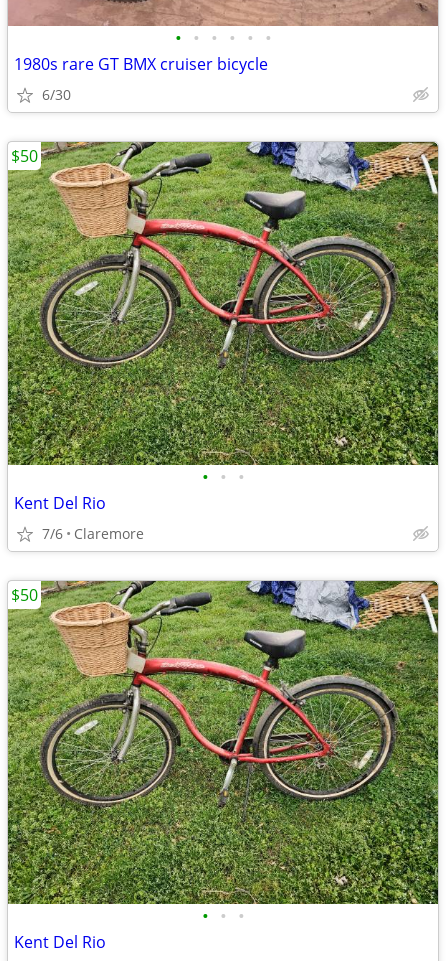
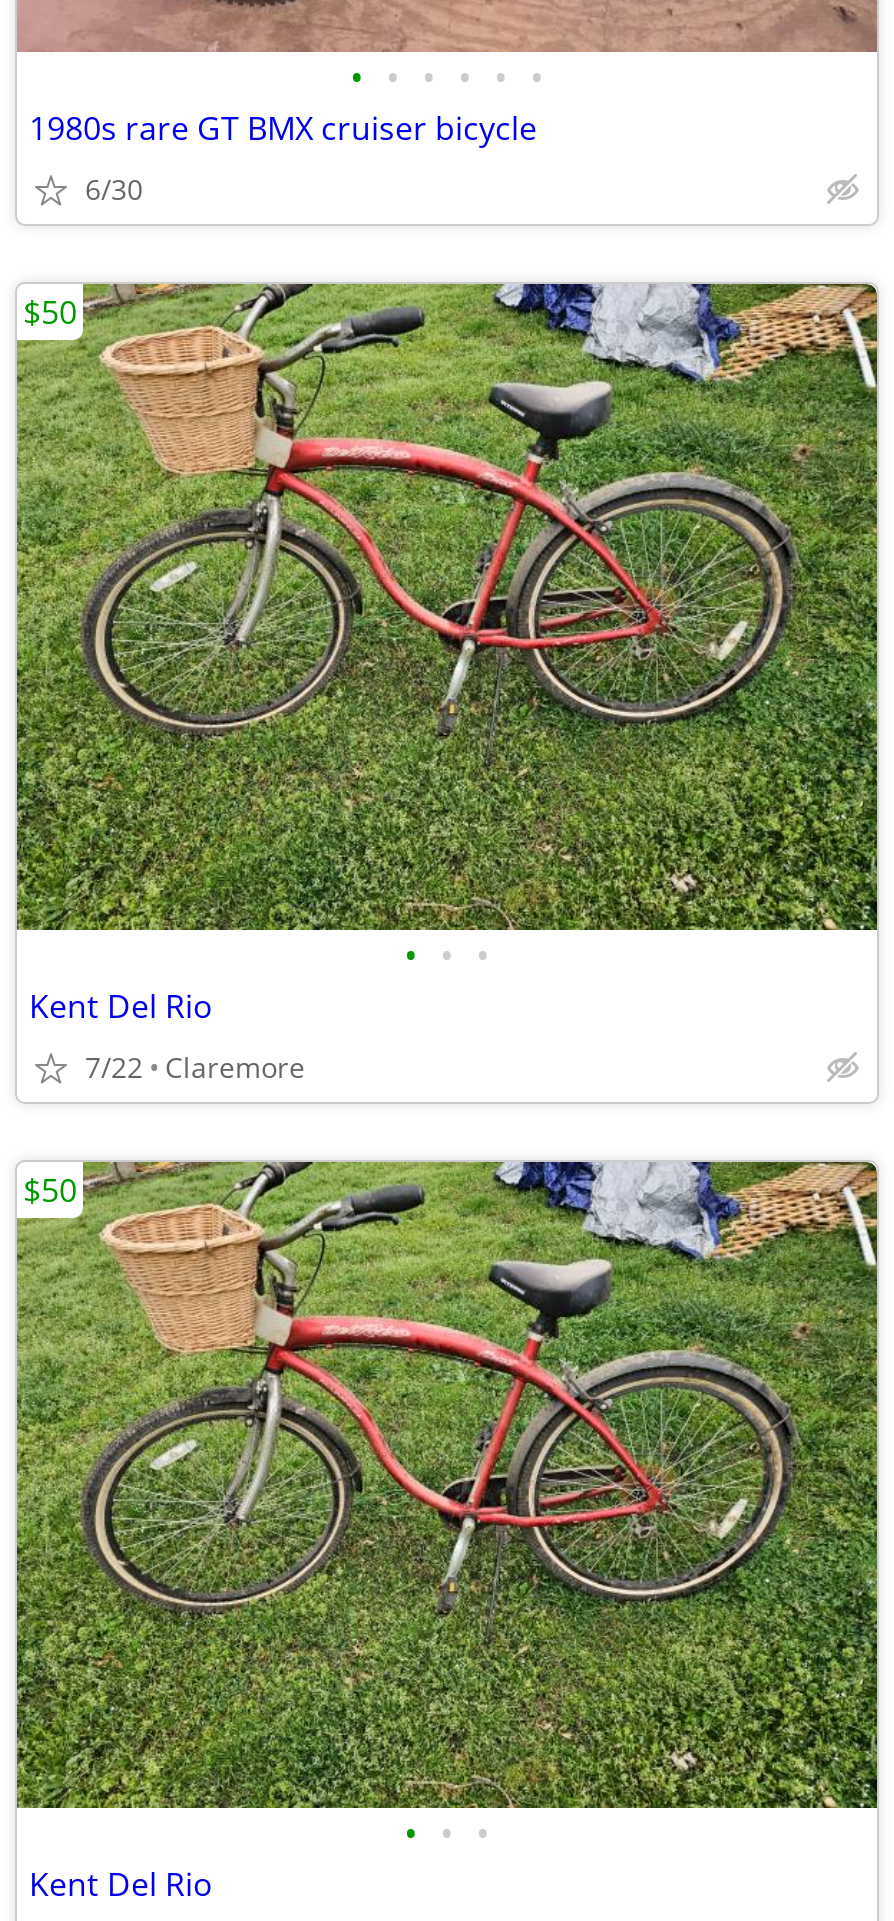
- 7/6 Claremore
+ 7/22 Claremore
